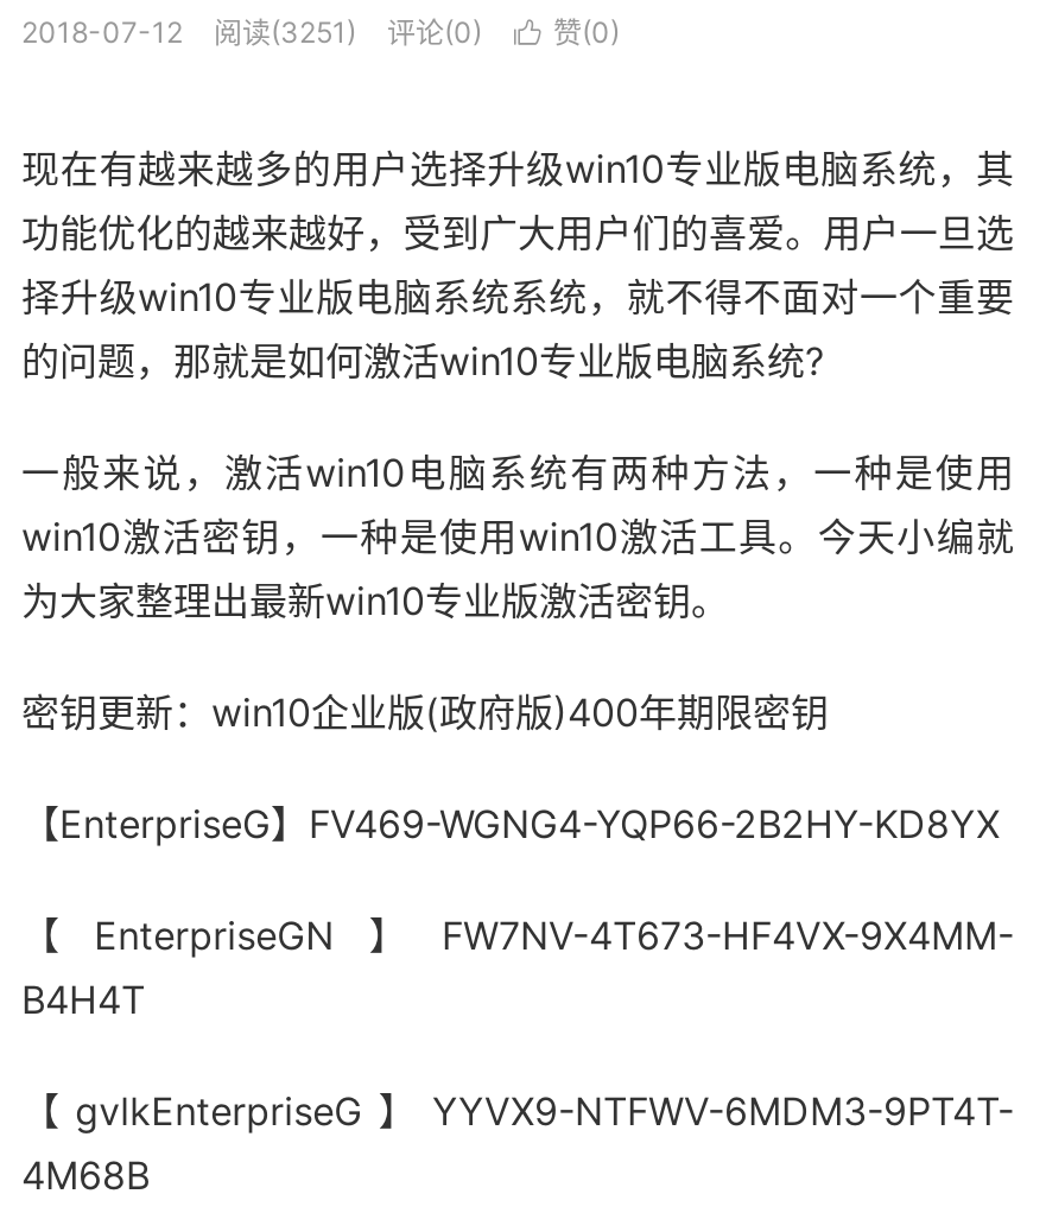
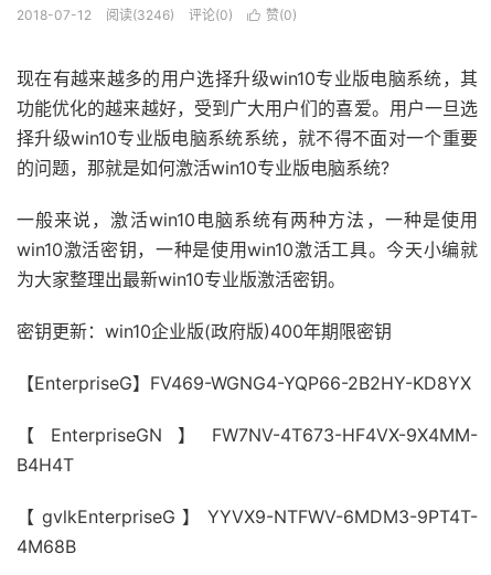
- 阅读(3251)
+ 阅读(3246)
